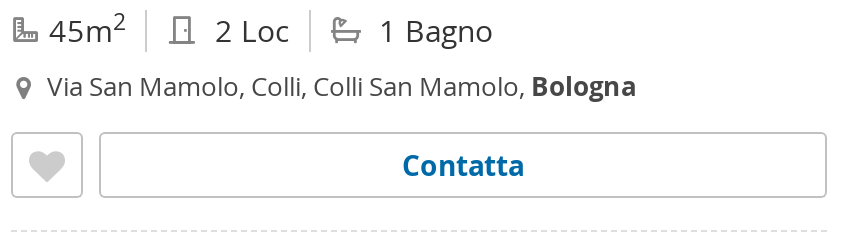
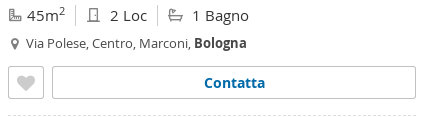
- Via San Mamolo, Colli, Colli San Mamolo, Bologna
+ Via Polese, Centro, Marconi, Bologna
